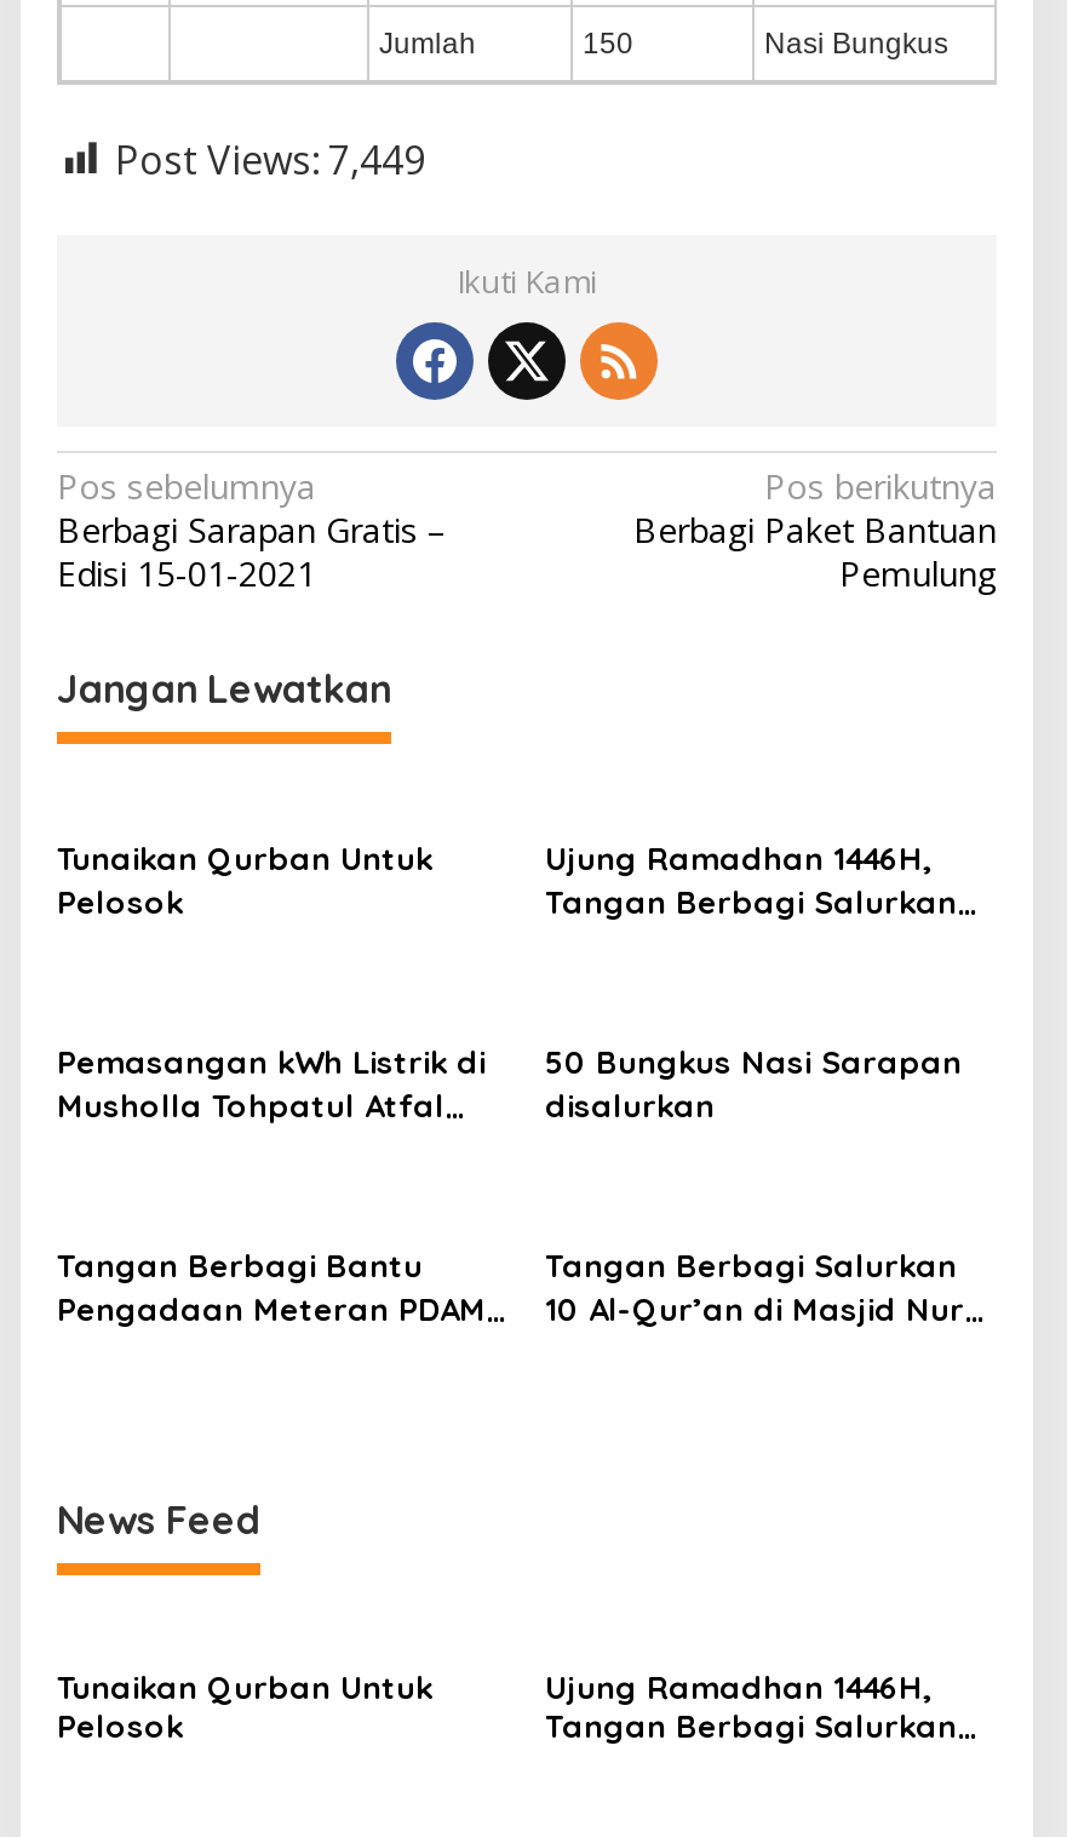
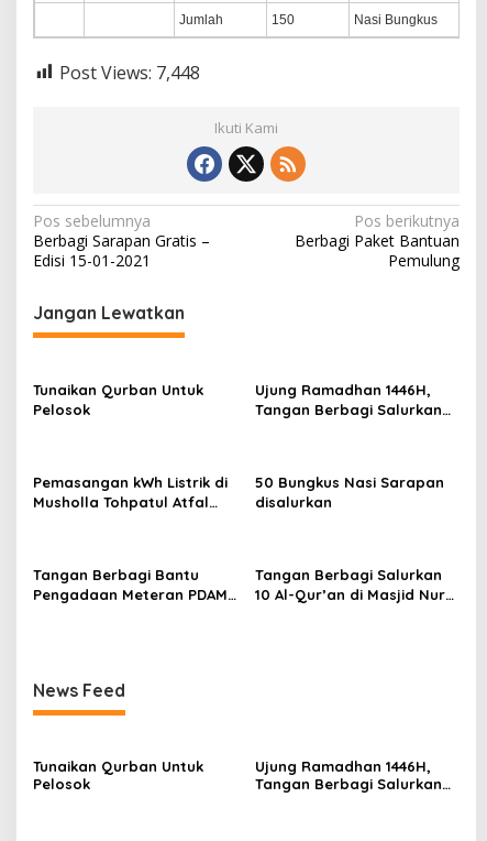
- Post Views: 7,449
+ Post Views: 7,448
